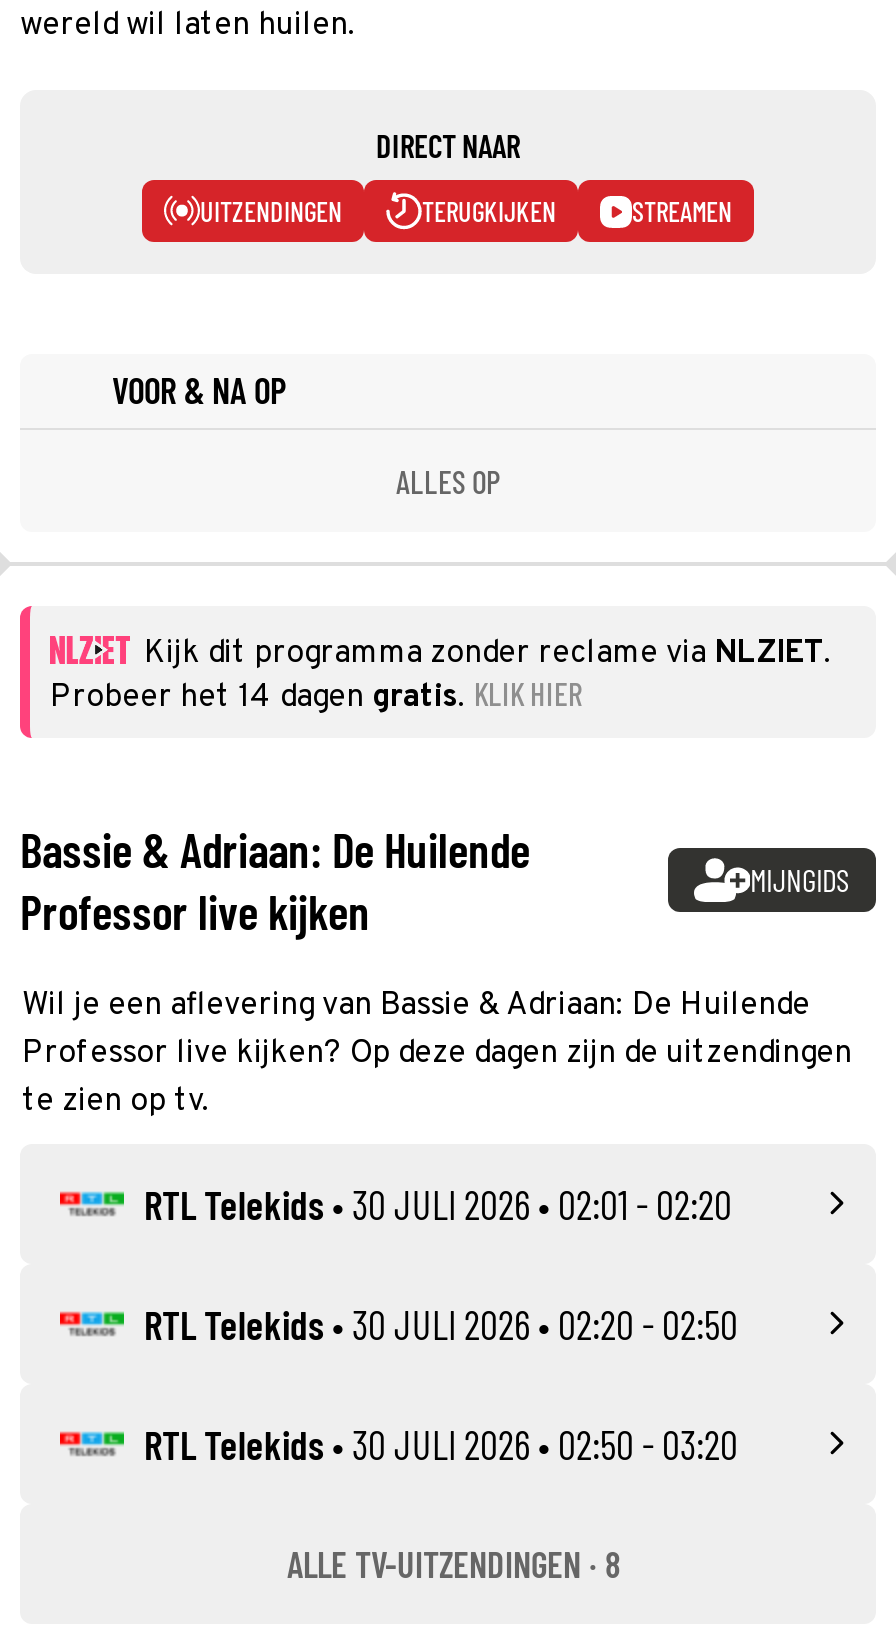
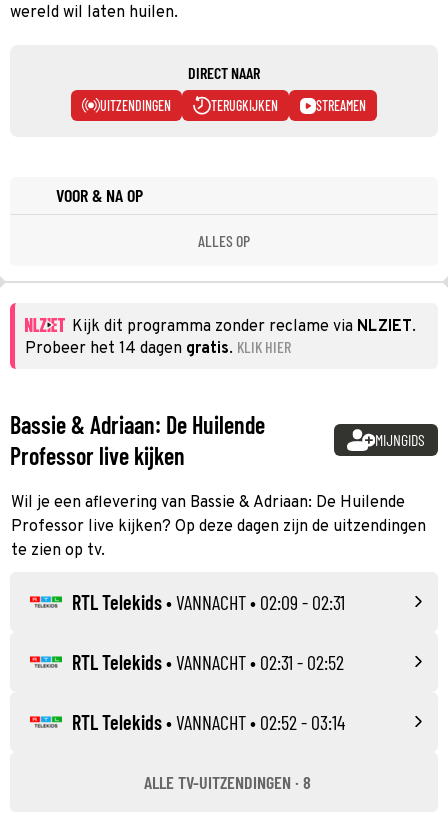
- RTL Telekids • 30 JULI 2026 • 02:01 - 02:20
+ RTL Telekids • VANNACHT • 02:09 - 02:31

- RTL Telekids • 30 JULI 2026 • 02:20 - 02:50
+ RTL Telekids • VANNACHT • 02:31 - 02:52

- RTL Telekids • 30 JULI 2026 • 02:50 - 03:20
+ RTL Telekids • VANNACHT • 02:52 - 03:14
